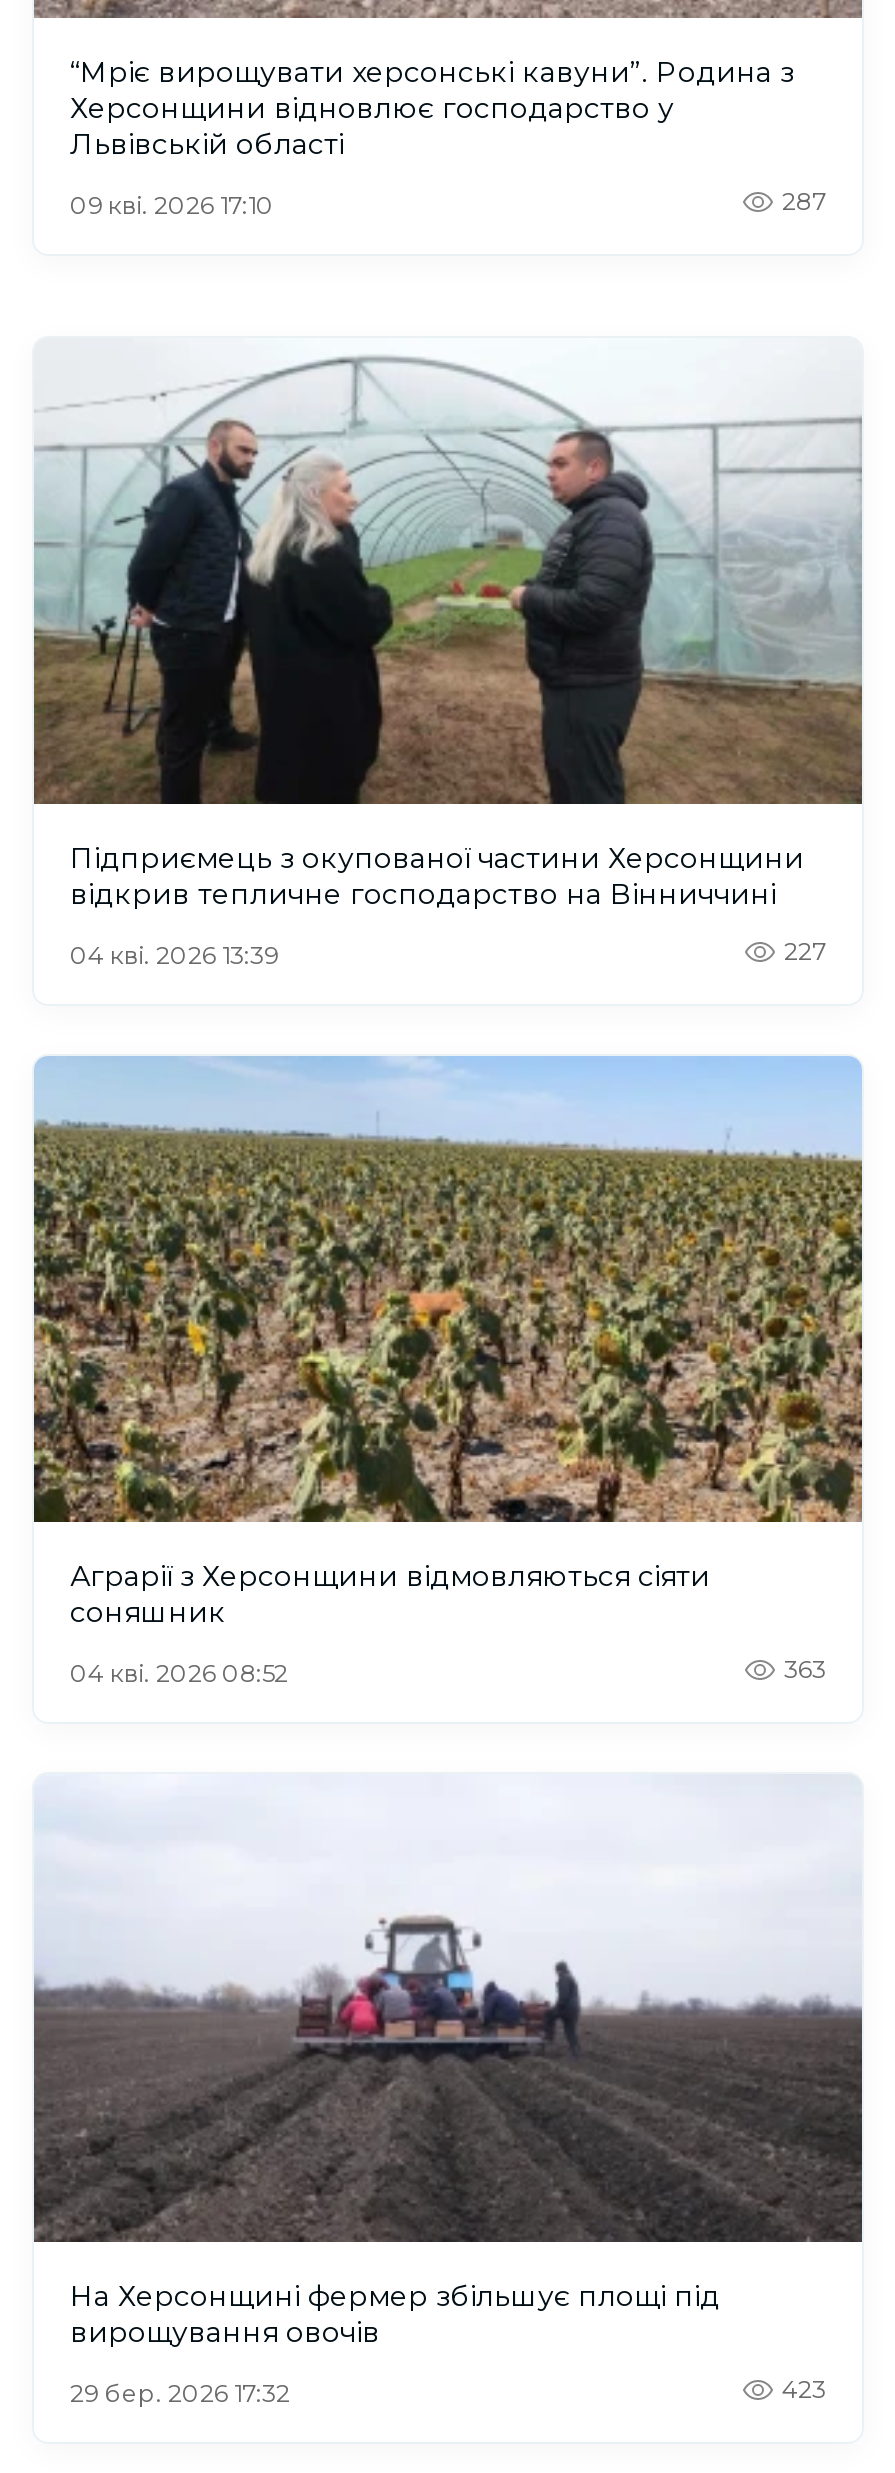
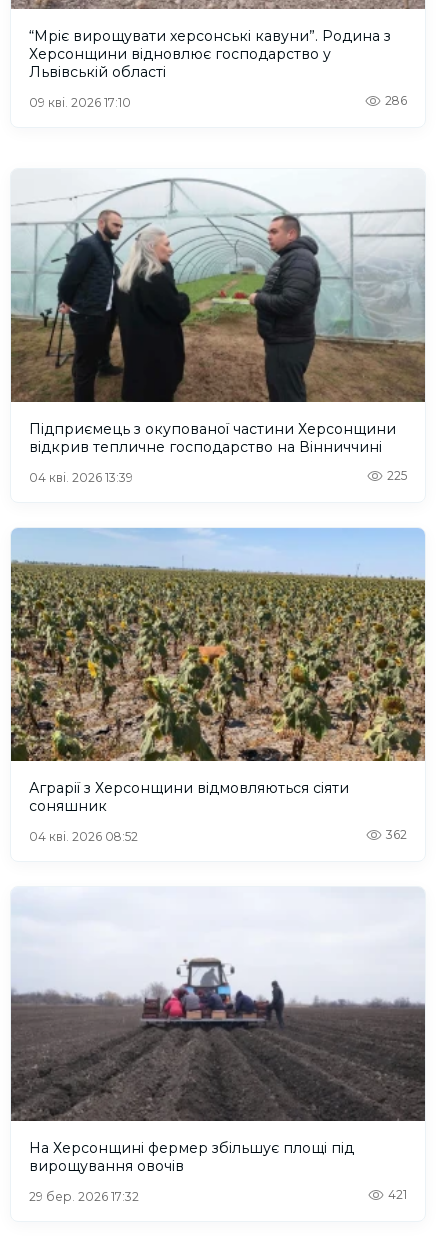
- 287
+ 286

- 227
+ 225

- 363
+ 362

- 423
+ 421
